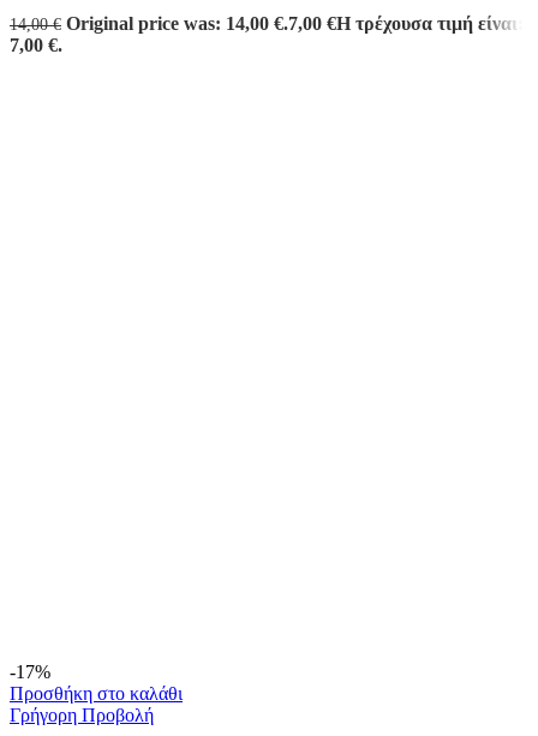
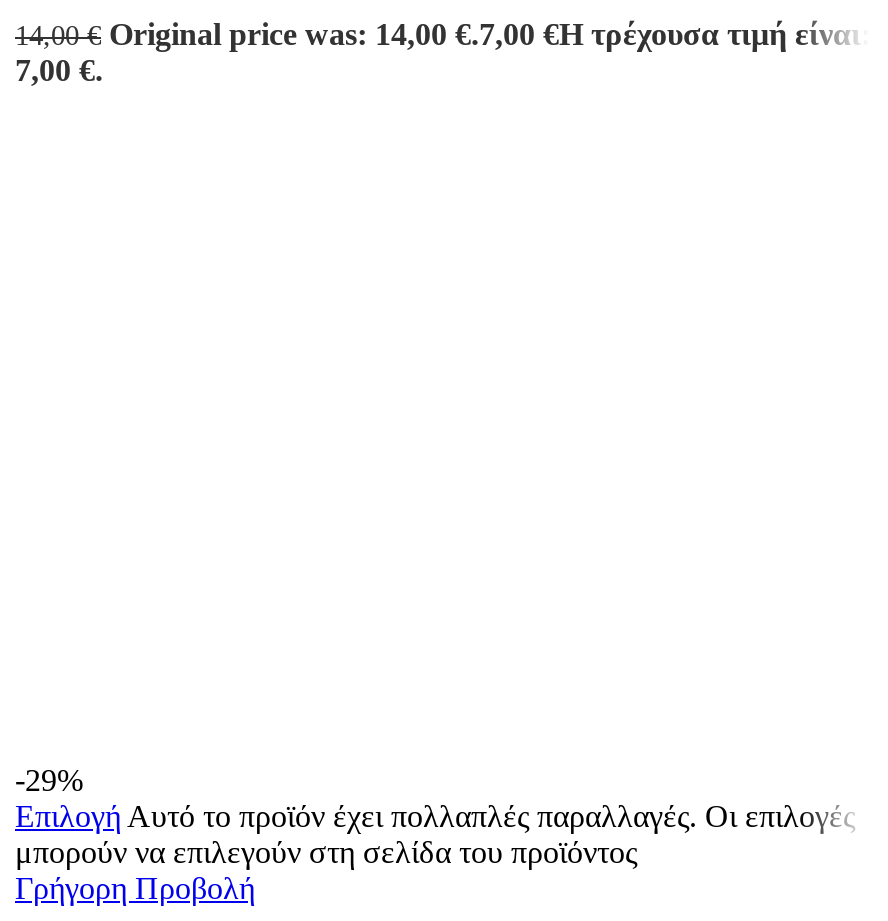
- -17%
- Προσθήκη στο καλάθι
+ -29%
+ Επιλογή Αυτό το προϊόν έχει πολλαπλές παραλλαγές. Οι επιλογές
+ μπορούν να επιλεγούν στη σελίδα του προϊόντος
